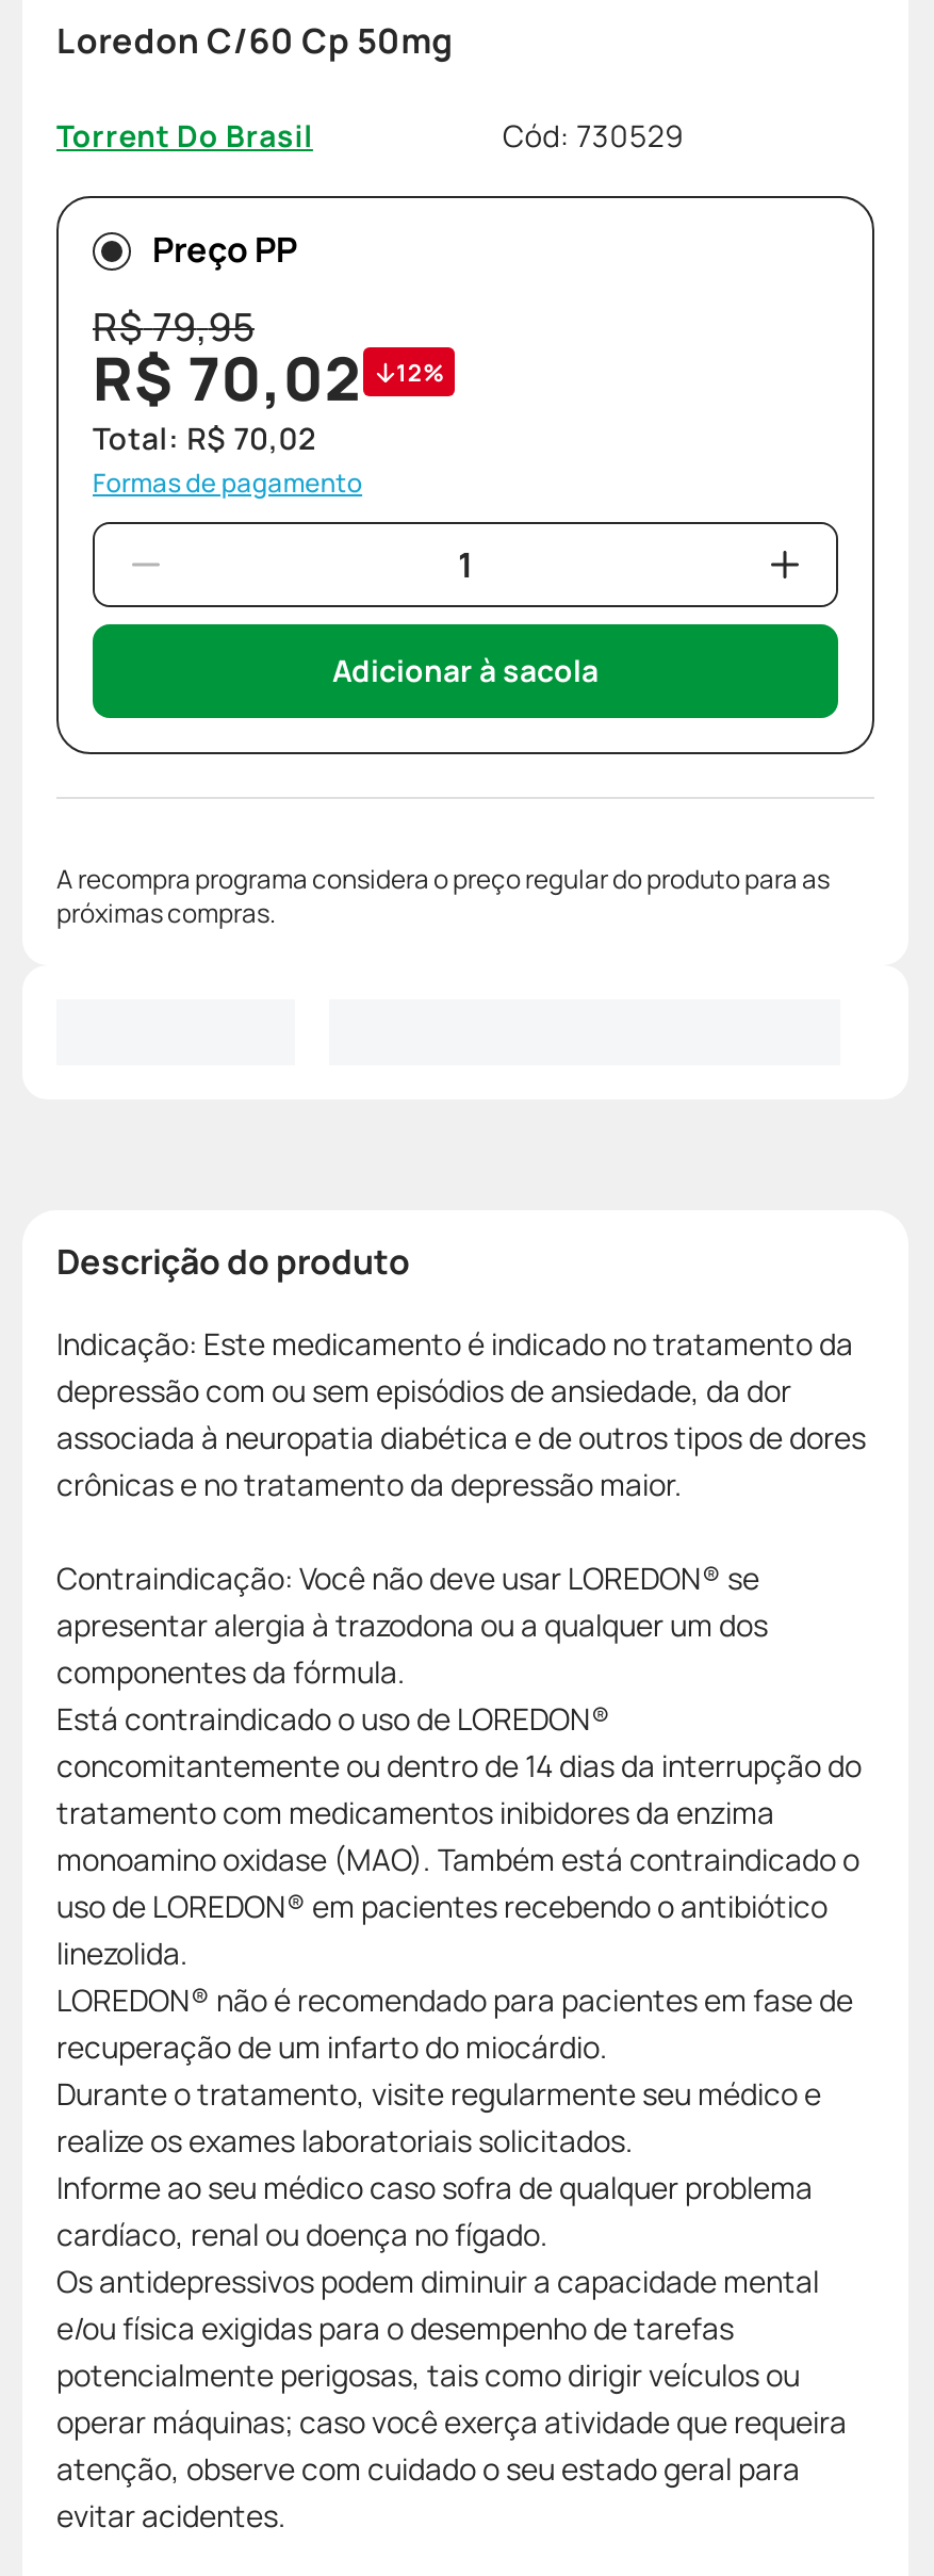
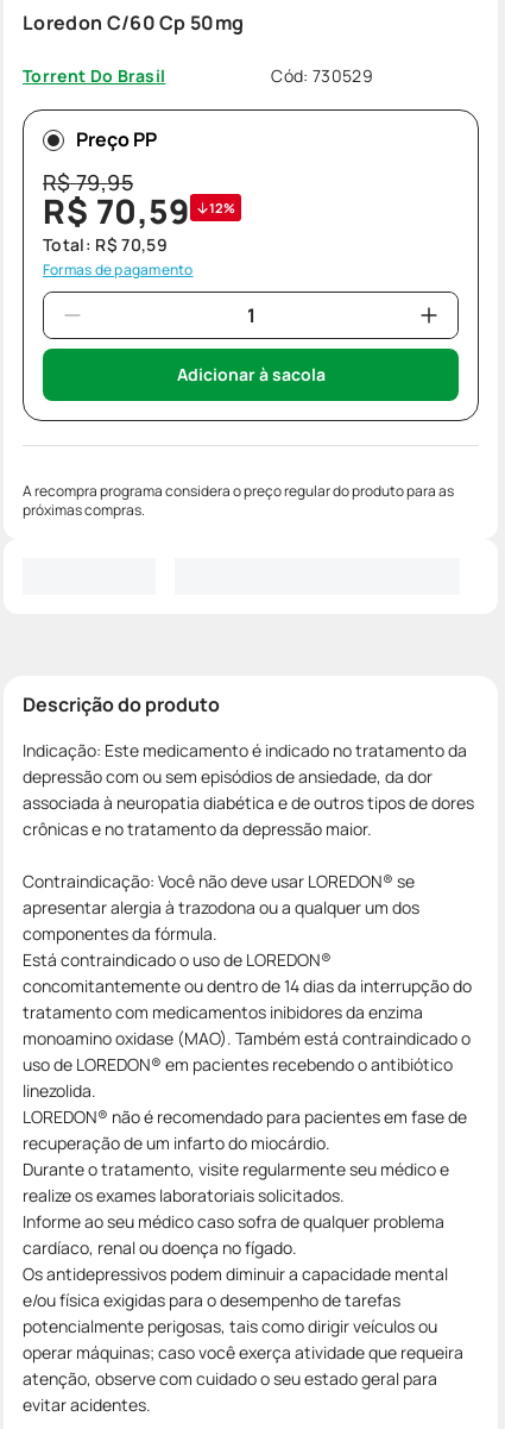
- R$ 70,02 12%
+ R$ 70,59 12%

- Total: R$ 70,02
+ Total: R$ 70,59
